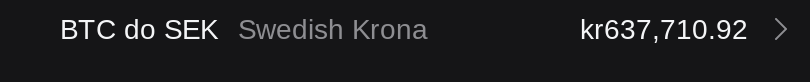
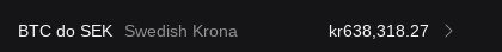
- kr637,710.92
+ kr638,318.27
